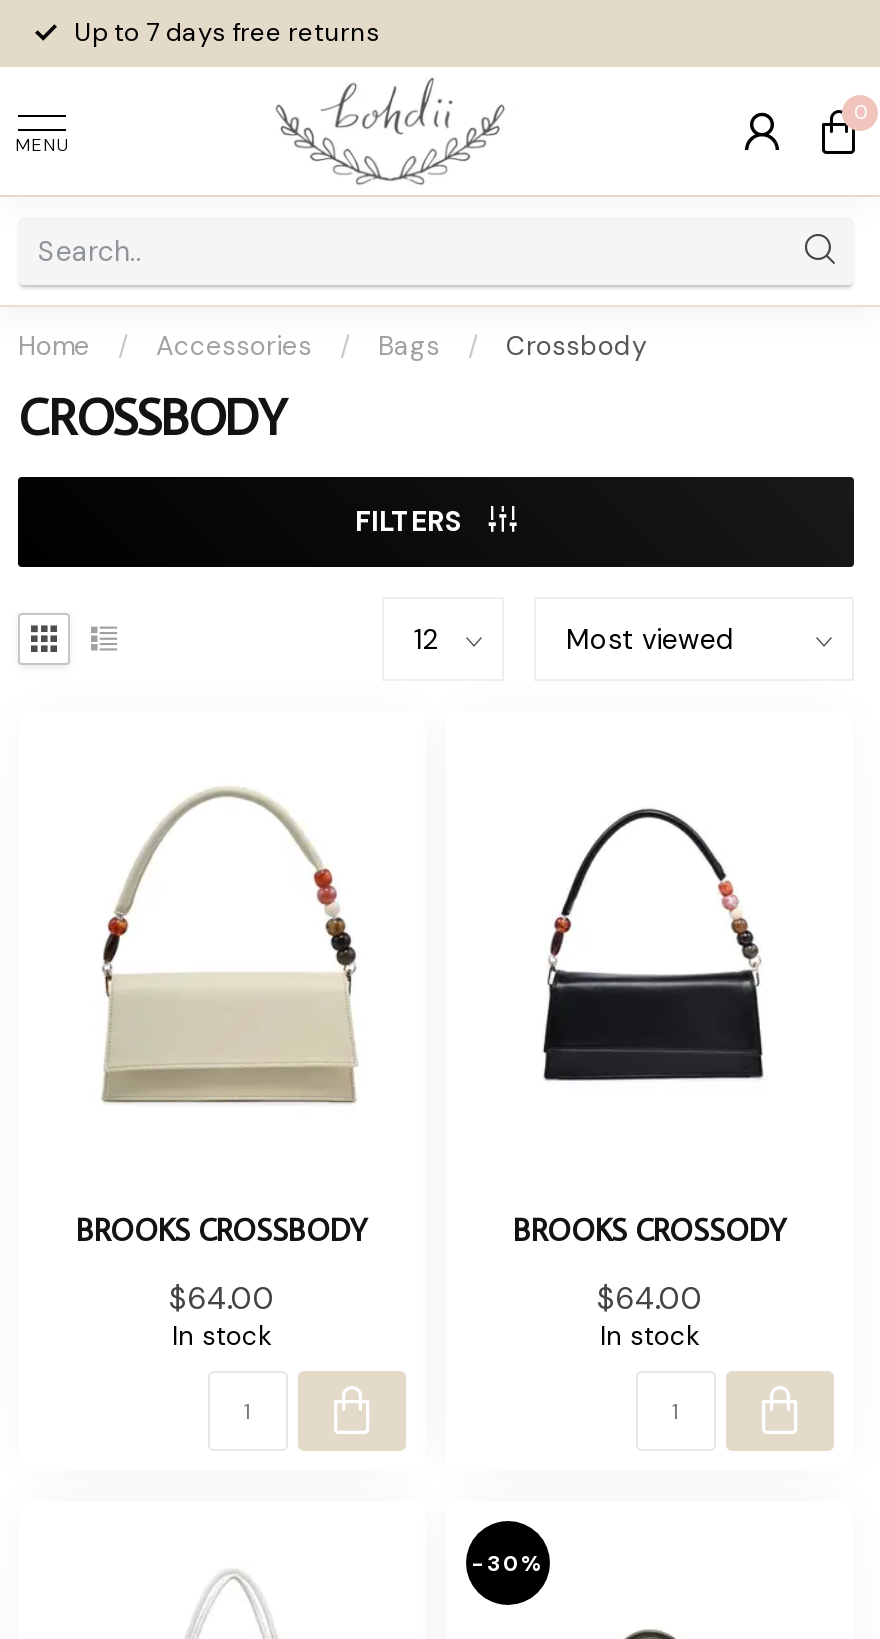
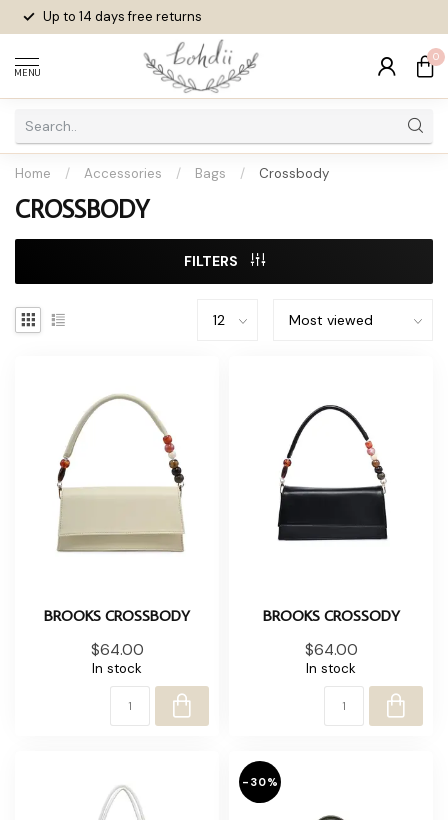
- Up to 7 days free returns
+ Up to 14 days free returns
